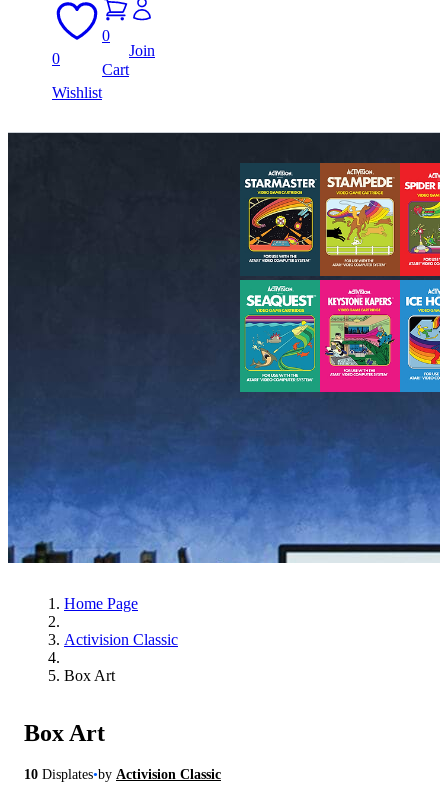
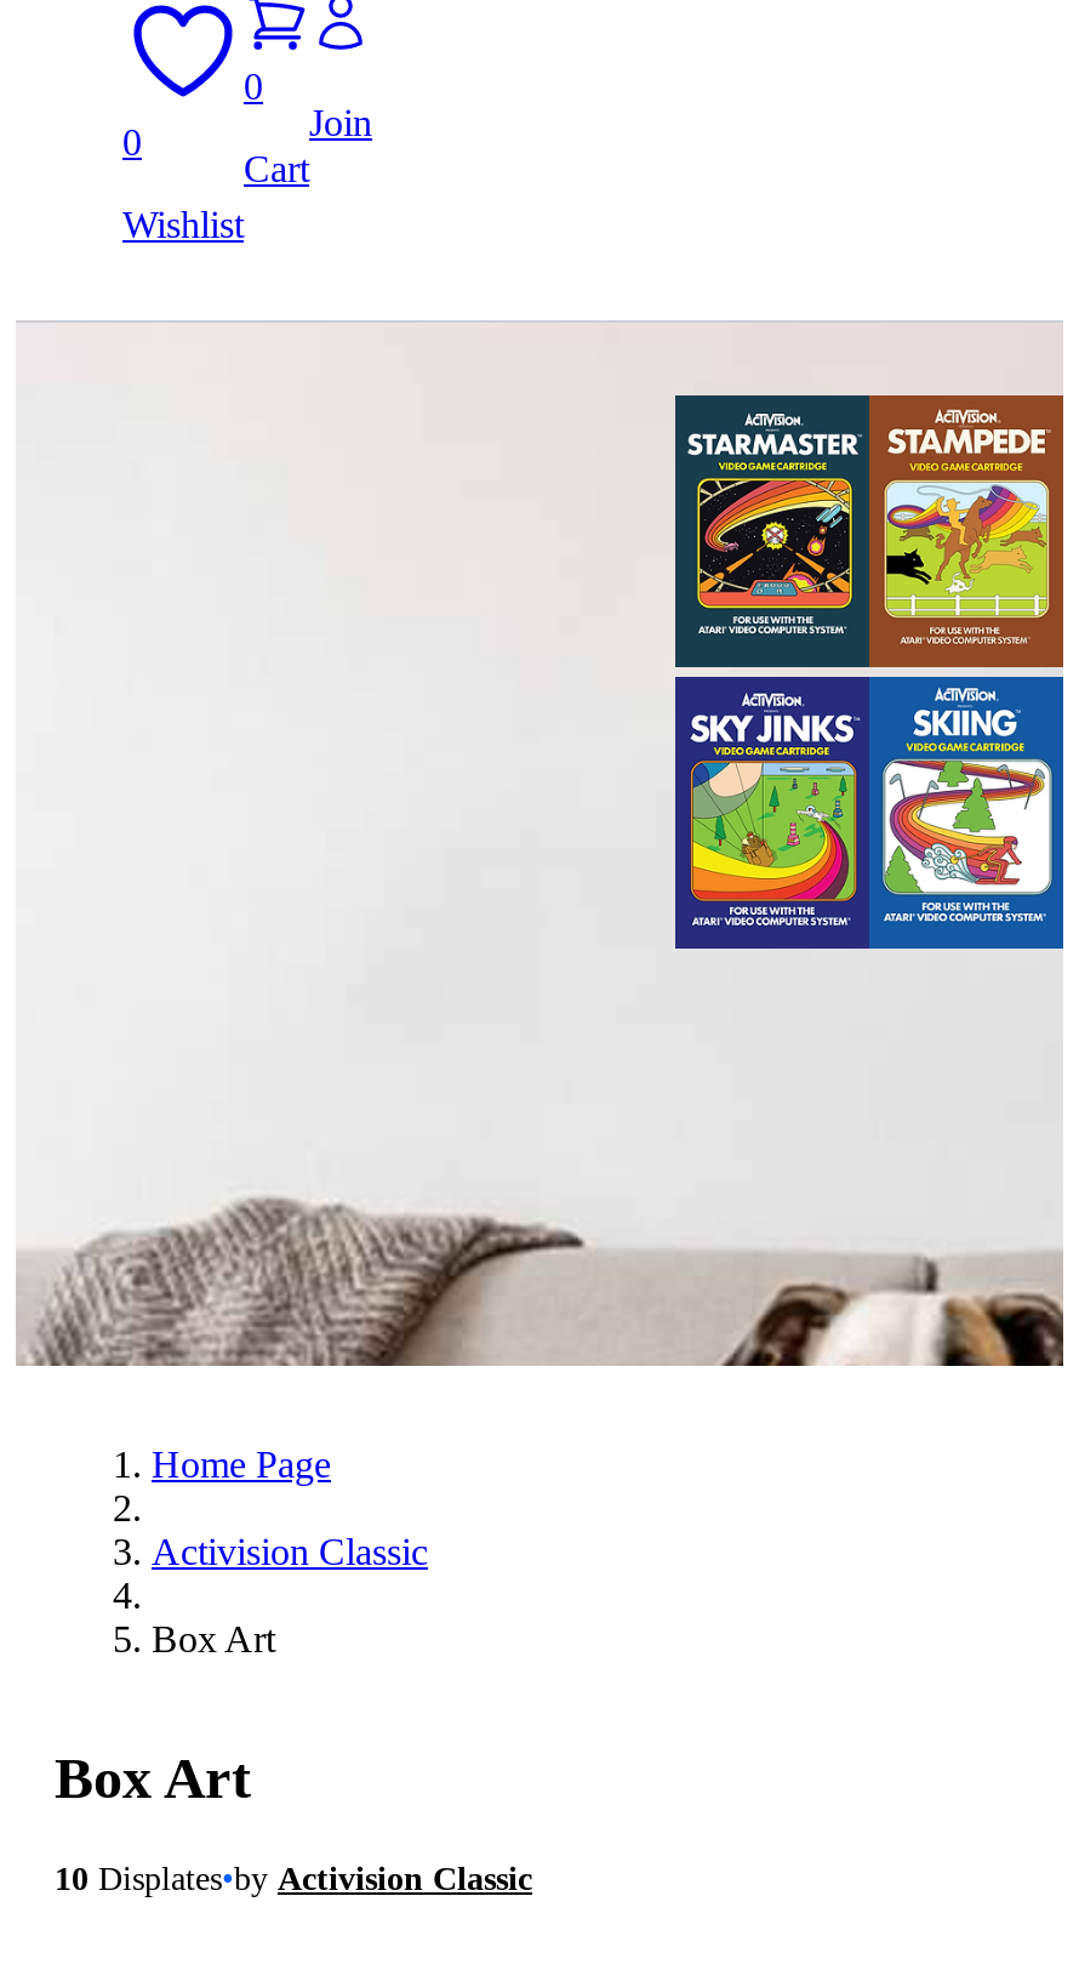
- [image]
+ [image]
